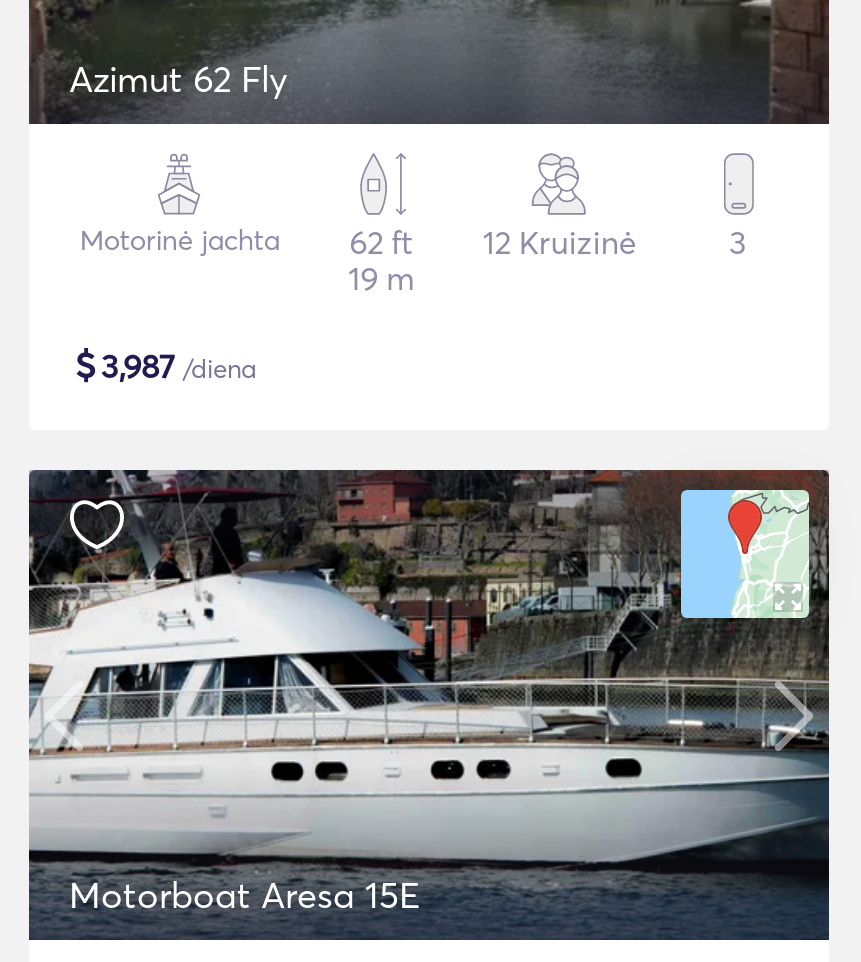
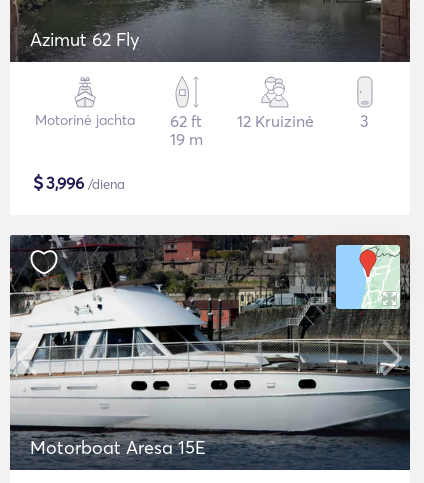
- $3,987 /diena
+ $3,996 /diena
